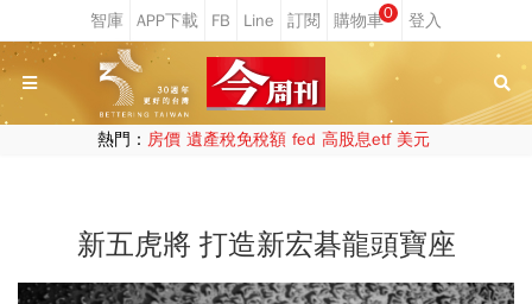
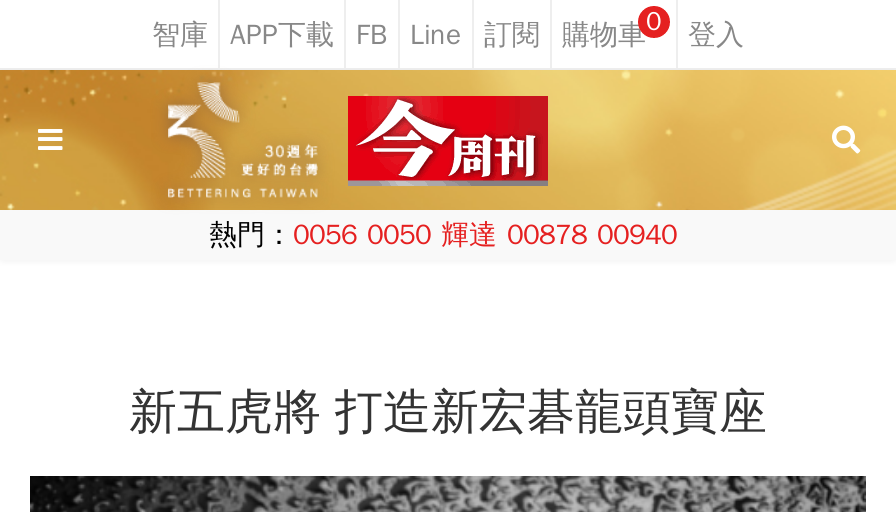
- 熱門：房價 遺產稅免稅額 fed 高股息etf 美元
+ 熱門：0056 0050 輝達 00878 00940
